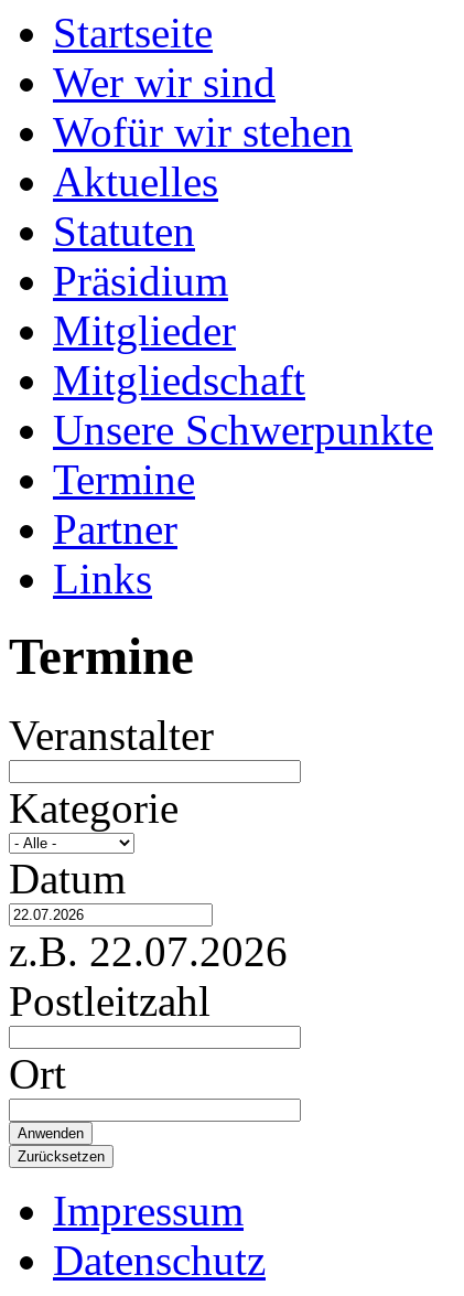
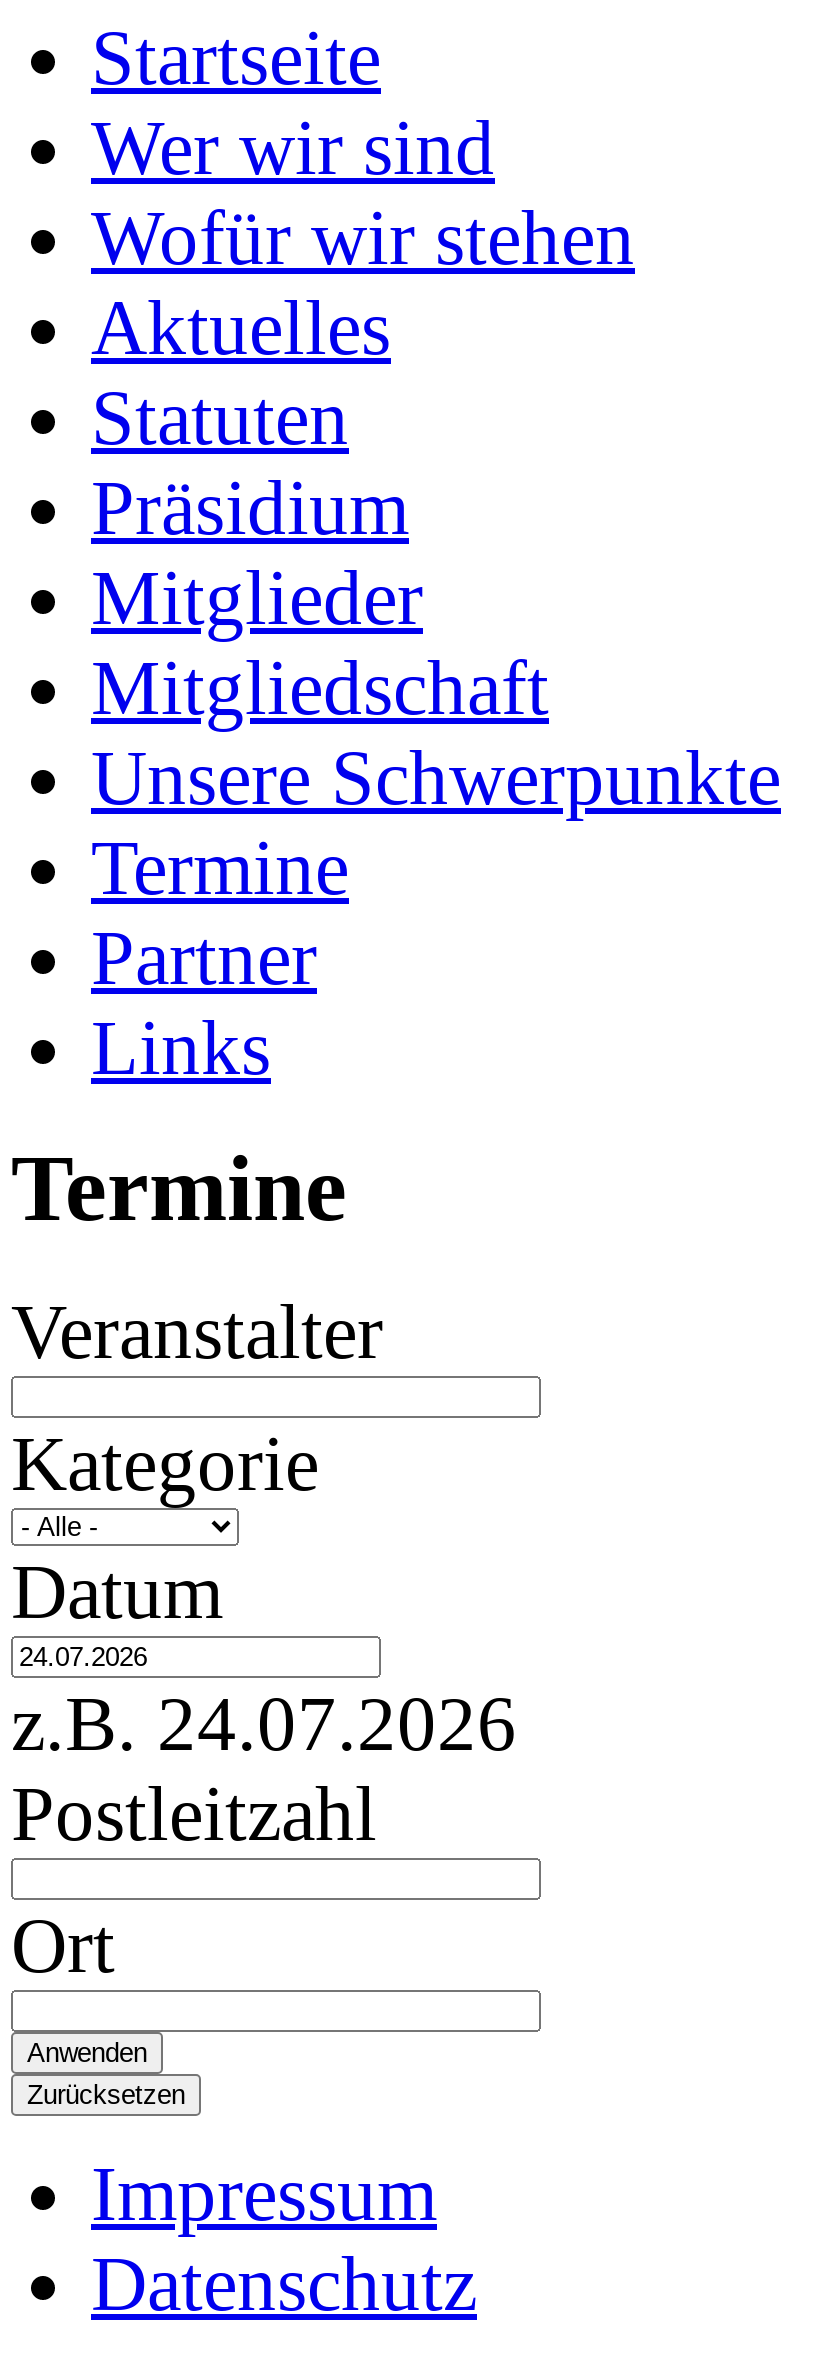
- z.B. 22.07.2026
+ z.B. 24.07.2026
